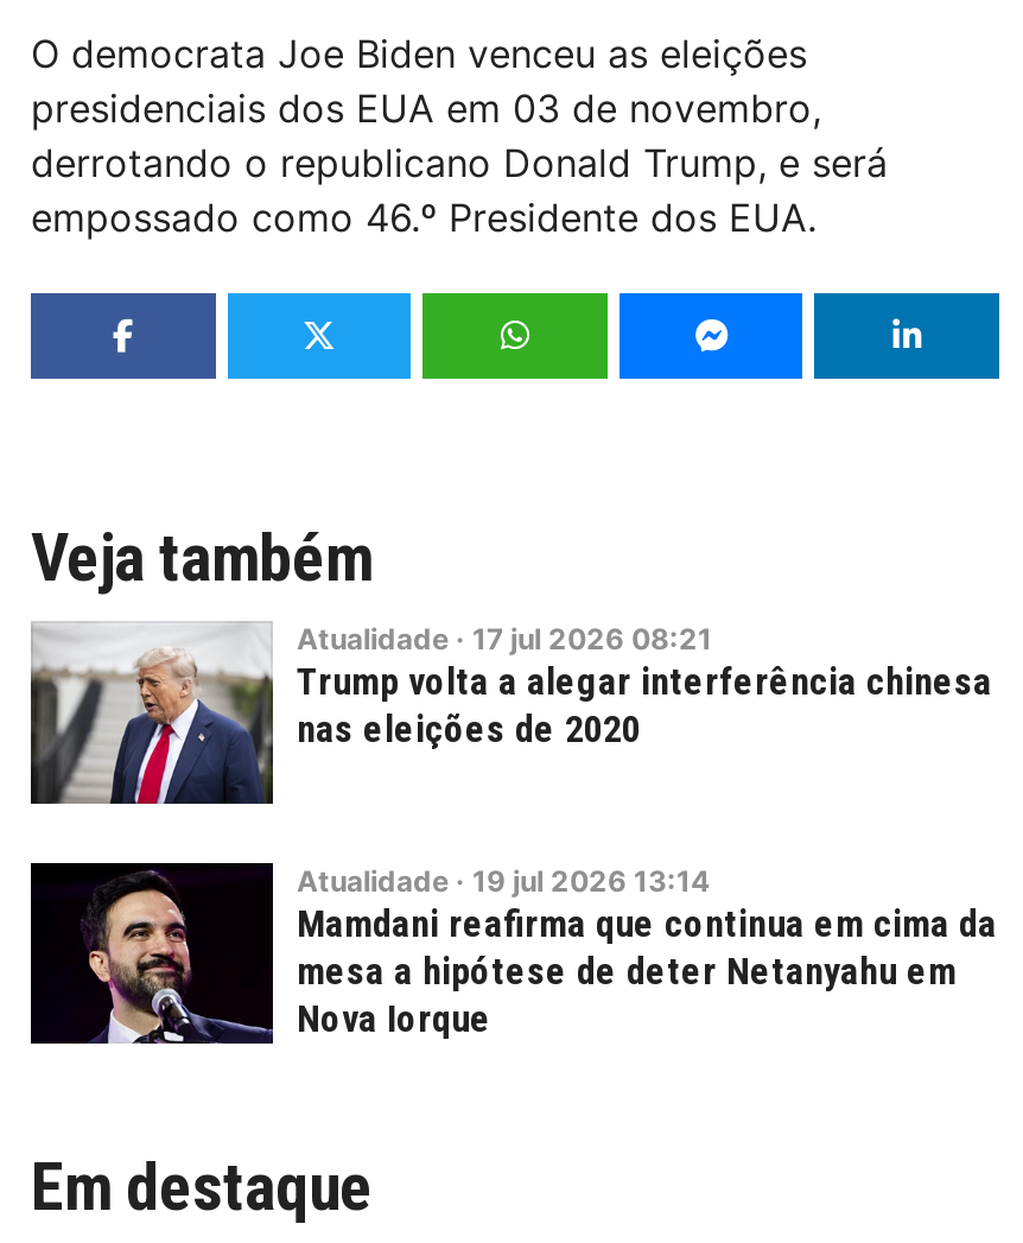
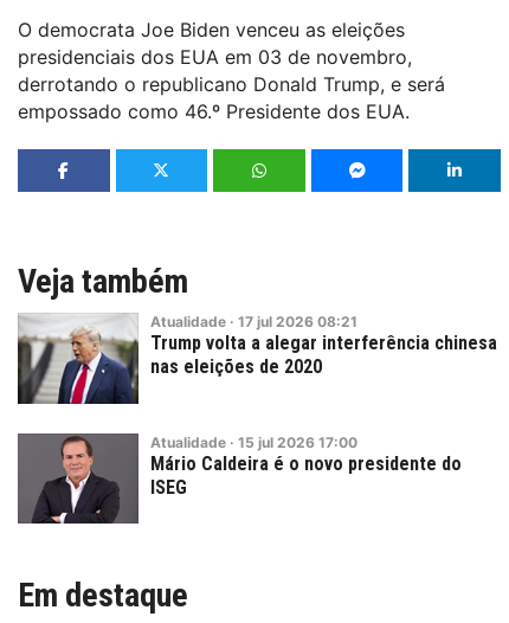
- [image]
- Atualidade · 19 jul 2026 13:14
- Mamdani reafirma que continua em cima da
- mesa a hipótese de deter Netanyahu em
- Nova Iorque
+ [image]
+ Atualidade · 15 jul 2026 17:00
+ Mário Caldeira é o novo presidente do
+ ISEG
